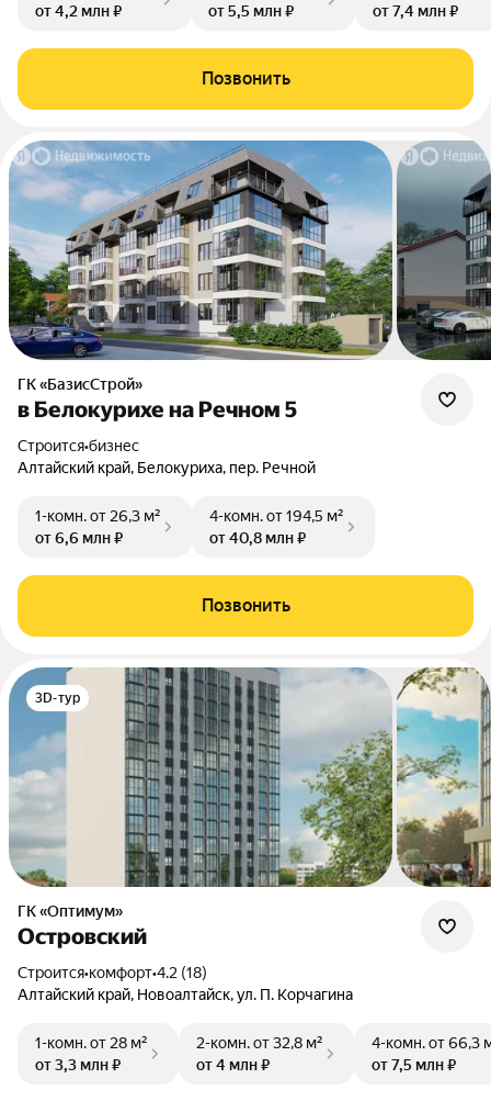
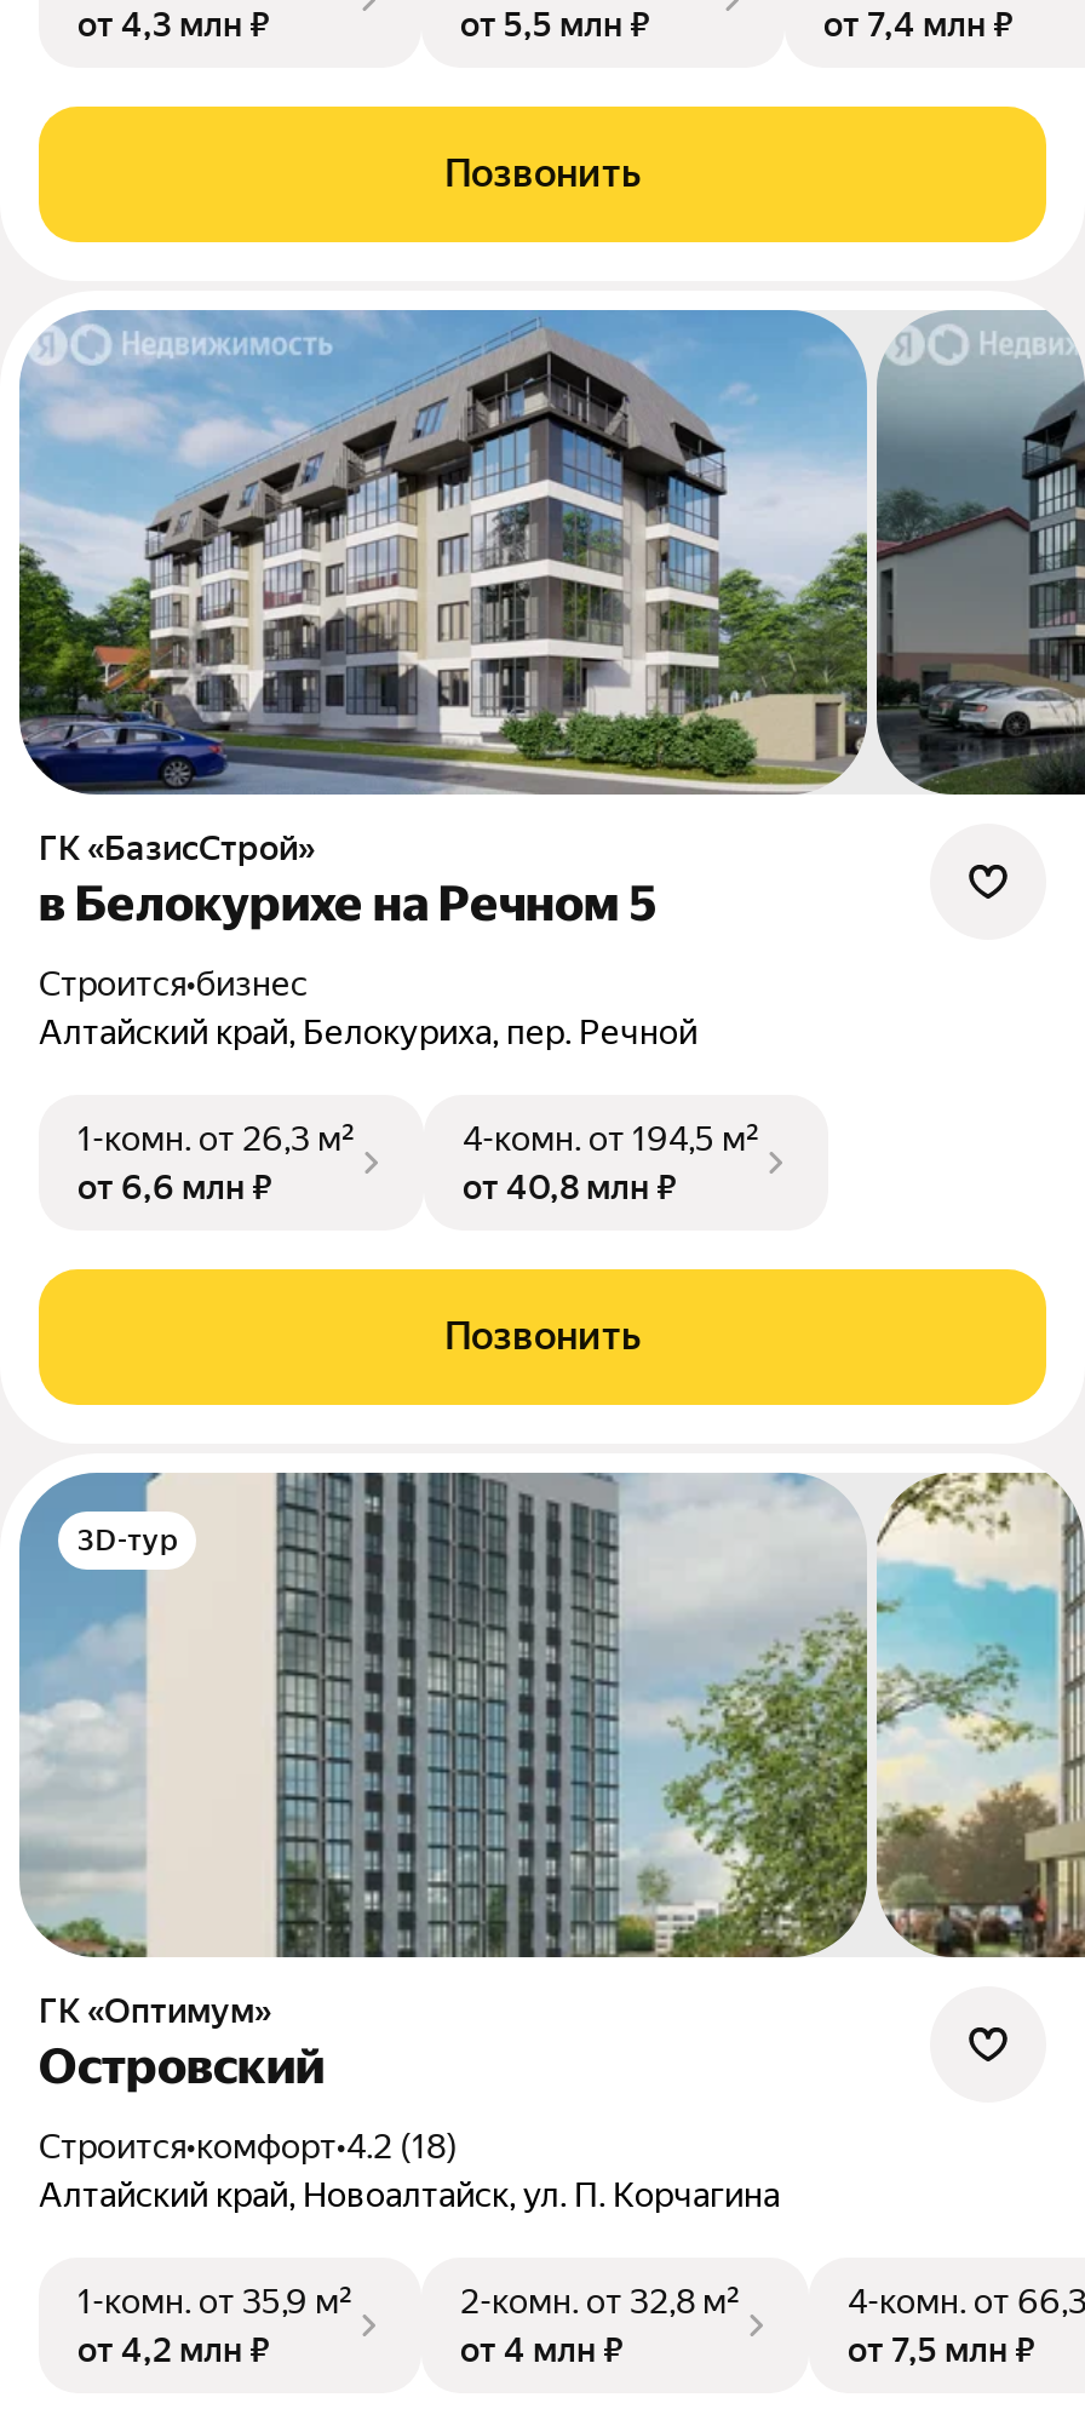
- от 4,2 млн ₽
+ от 4,3 млн ₽

- 1-комн. от 28 м²
+ 1-комн. от 35,9 м²

- от 3,3 млн ₽
+ от 4,2 млн ₽
